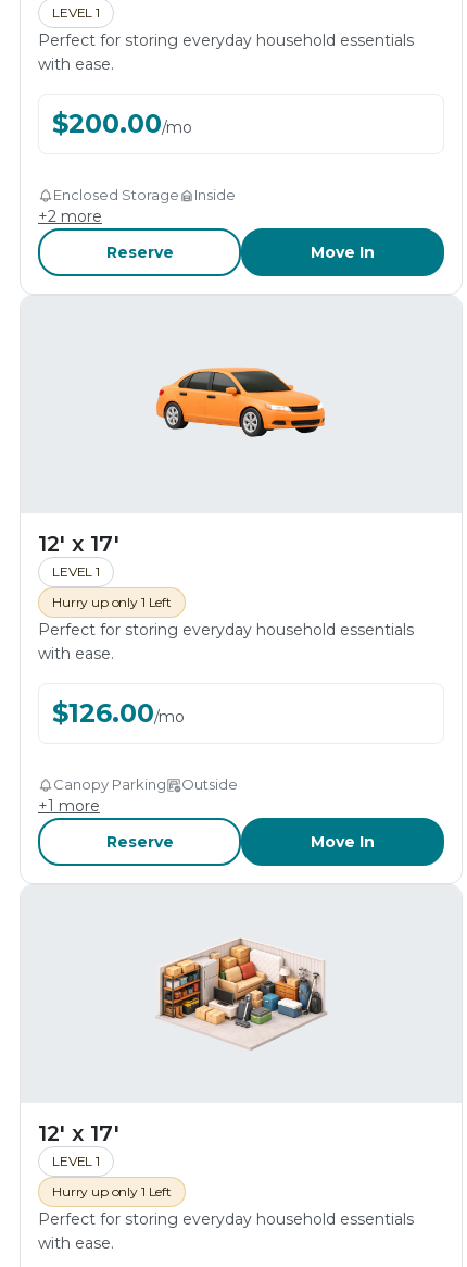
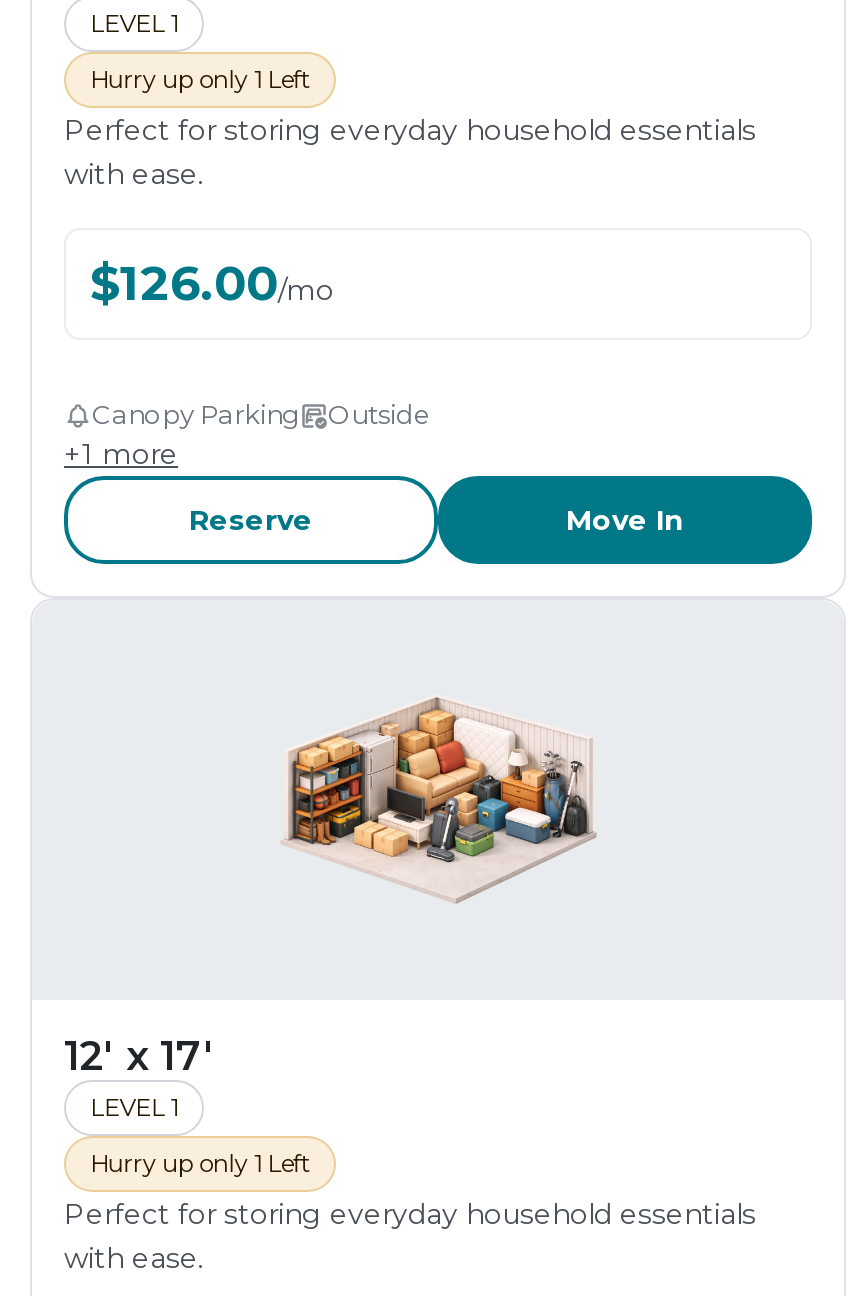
- Perfect for storing everyday household essentials
- with ease.
- $200.00/mo
- Enclosed Storage
- Inside
- +2 more
- Reserve
- Move In

- [image]

- 12' x 17'
- LEVEL 1
